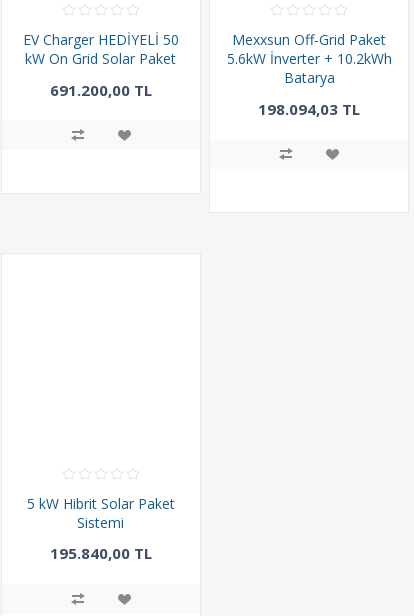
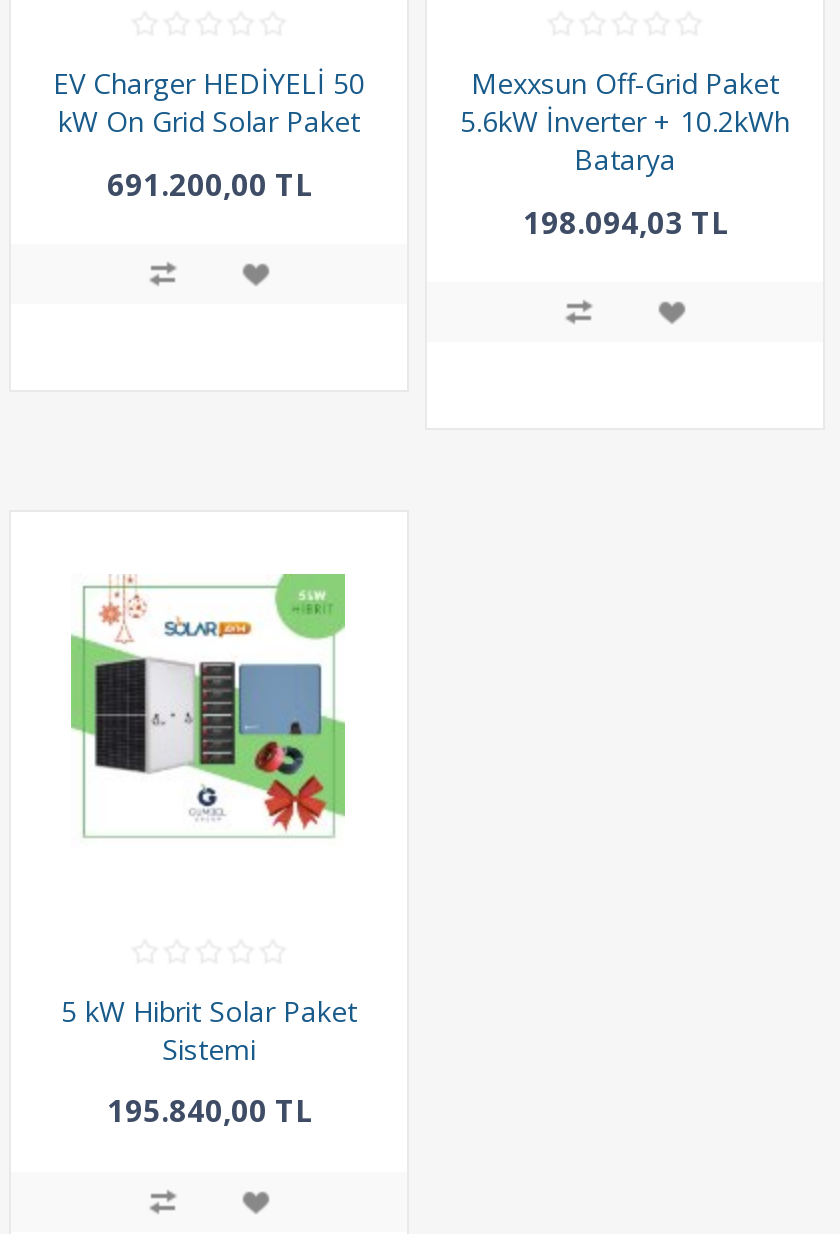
+ [image]
